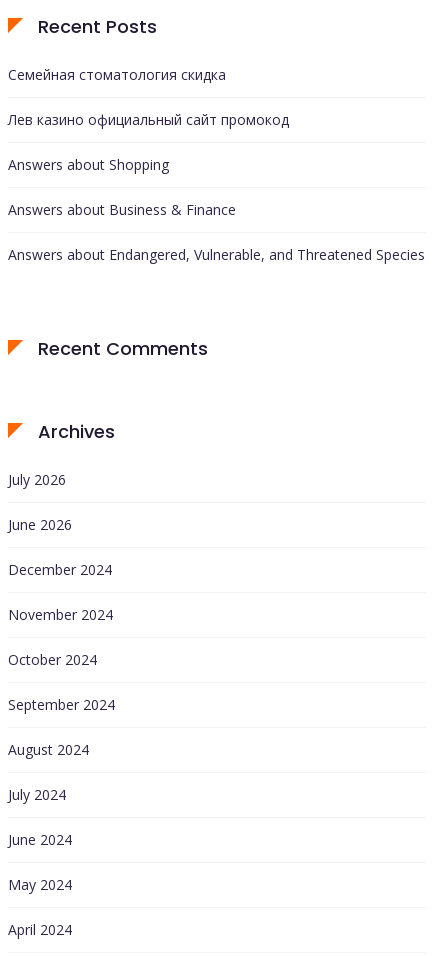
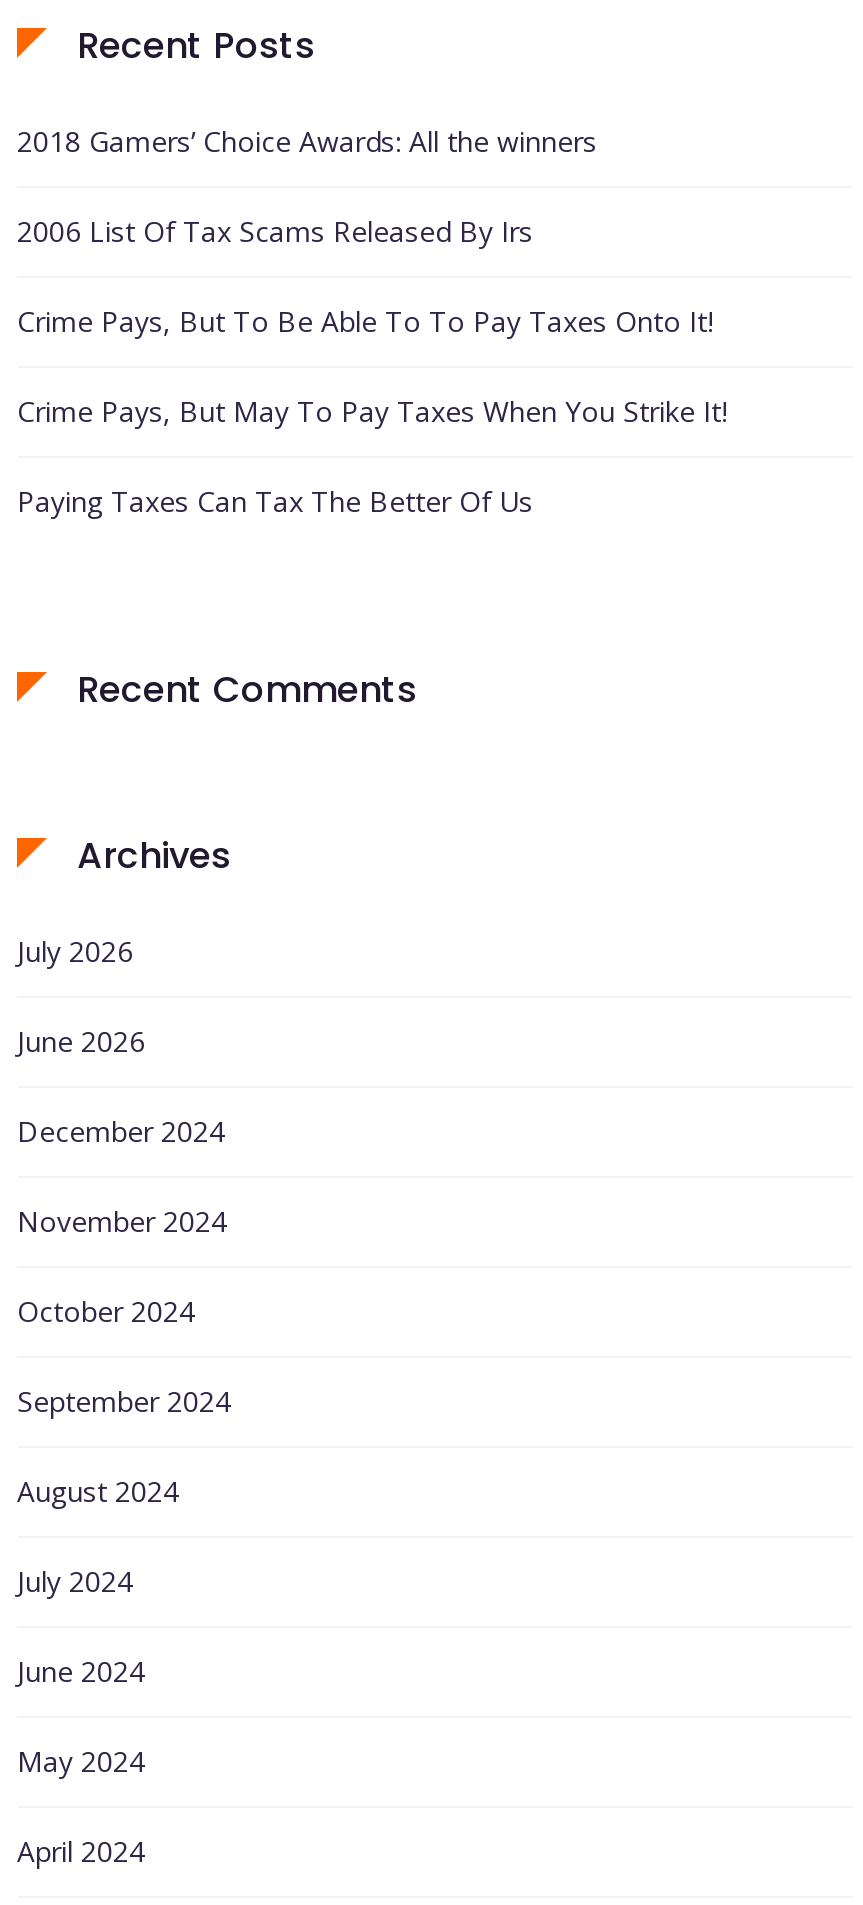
- Семейная стоматология скидка
+ 2018 Gamers’ Choice Awards: All the winners

- Лев казино официальный сайт промокод
+ 2006 List Of Tax Scams Released By Irs

- Answers about Shopping
+ Crime Pays, But To Be Able To To Pay Taxes Onto It!

- Answers about Business & Finance
+ Crime Pays, But May To Pay Taxes When You Strike It!

- Answers about Endangered, Vulnerable, and Threatened Species
+ Paying Taxes Can Tax The Better Of Us
